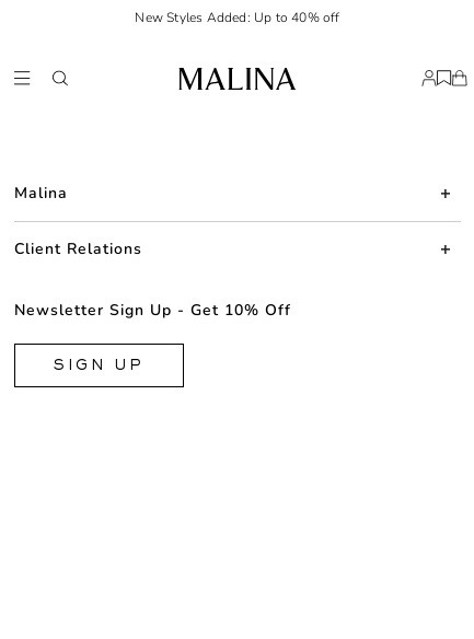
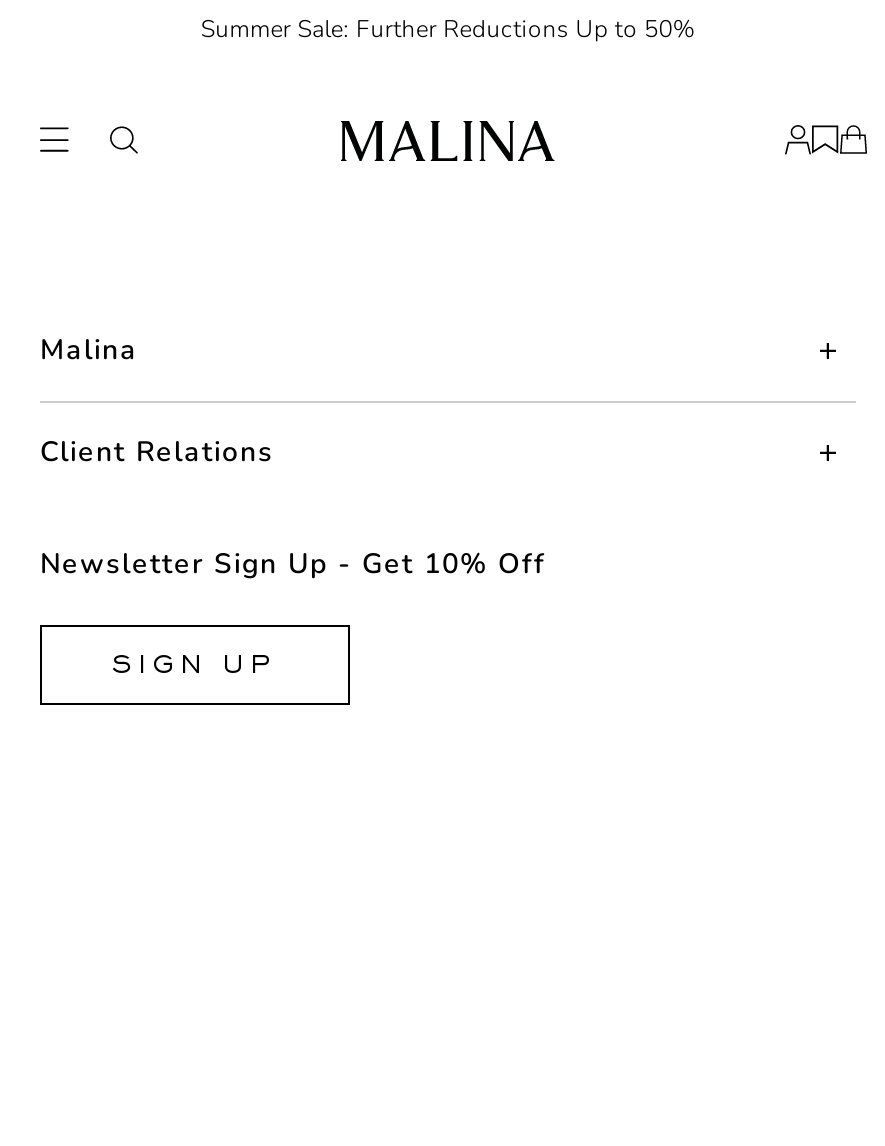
- New Styles Added: Up to 40% off
+ Summer Sale: Further Reductions Up to 50%
